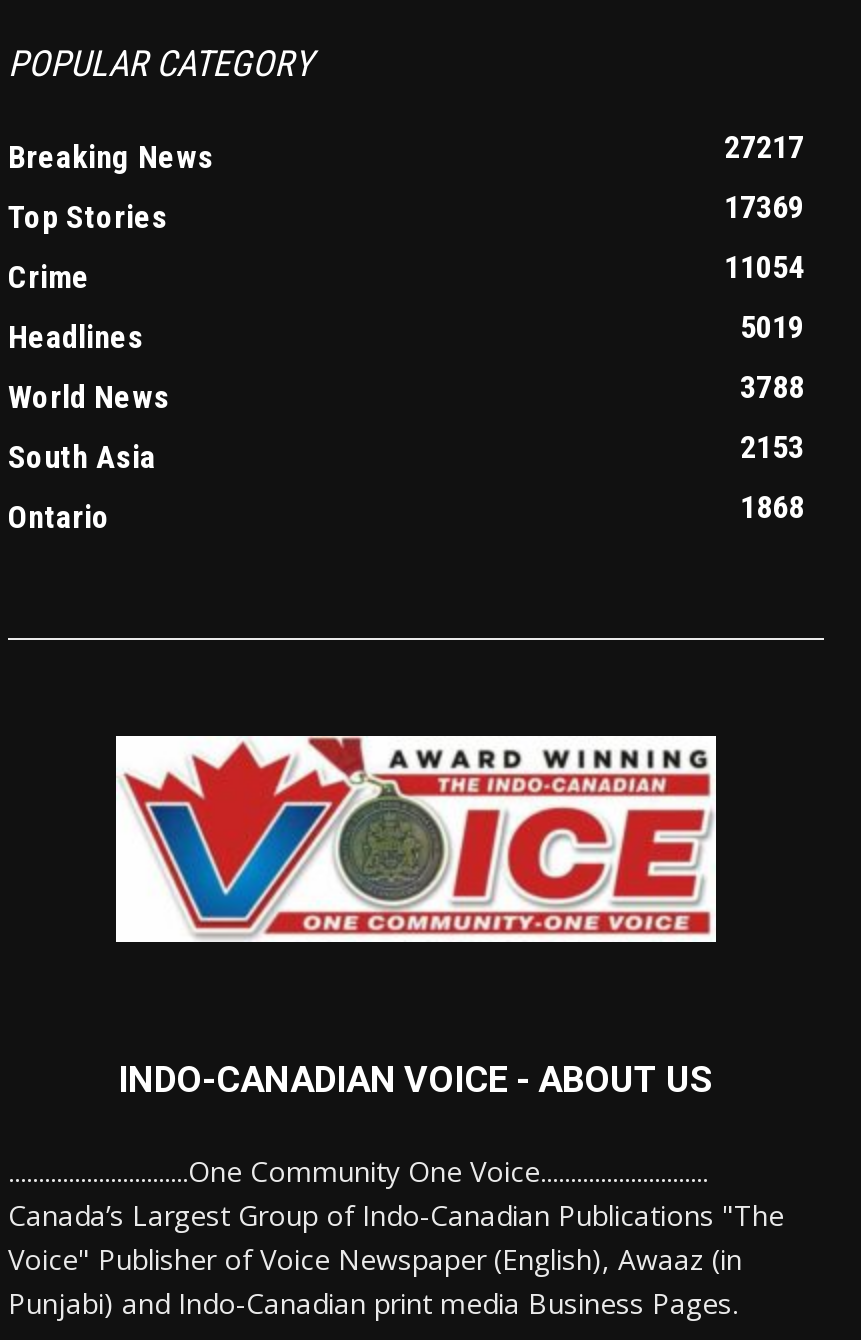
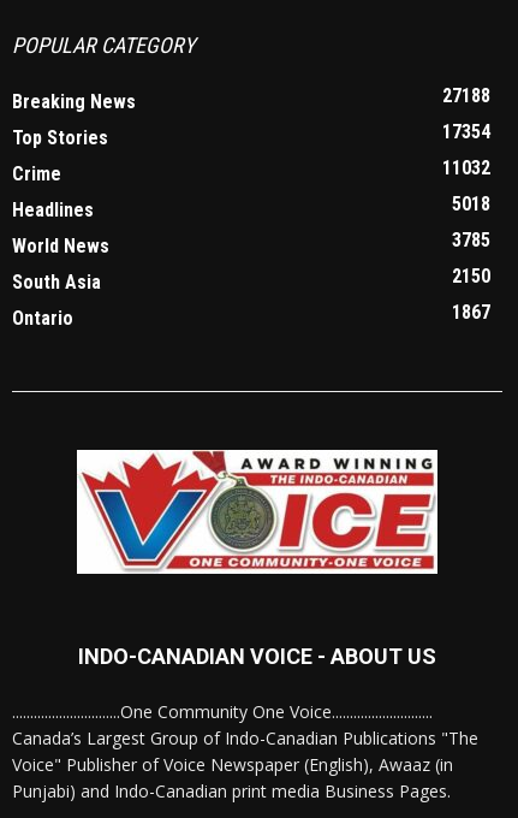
- 27217
+ 27188

- 17369
+ 17354

- 11054
+ 11032

- 5019
+ 5018

- 3788
+ 3785

- 2153
+ 2150

- 1868
+ 1867
